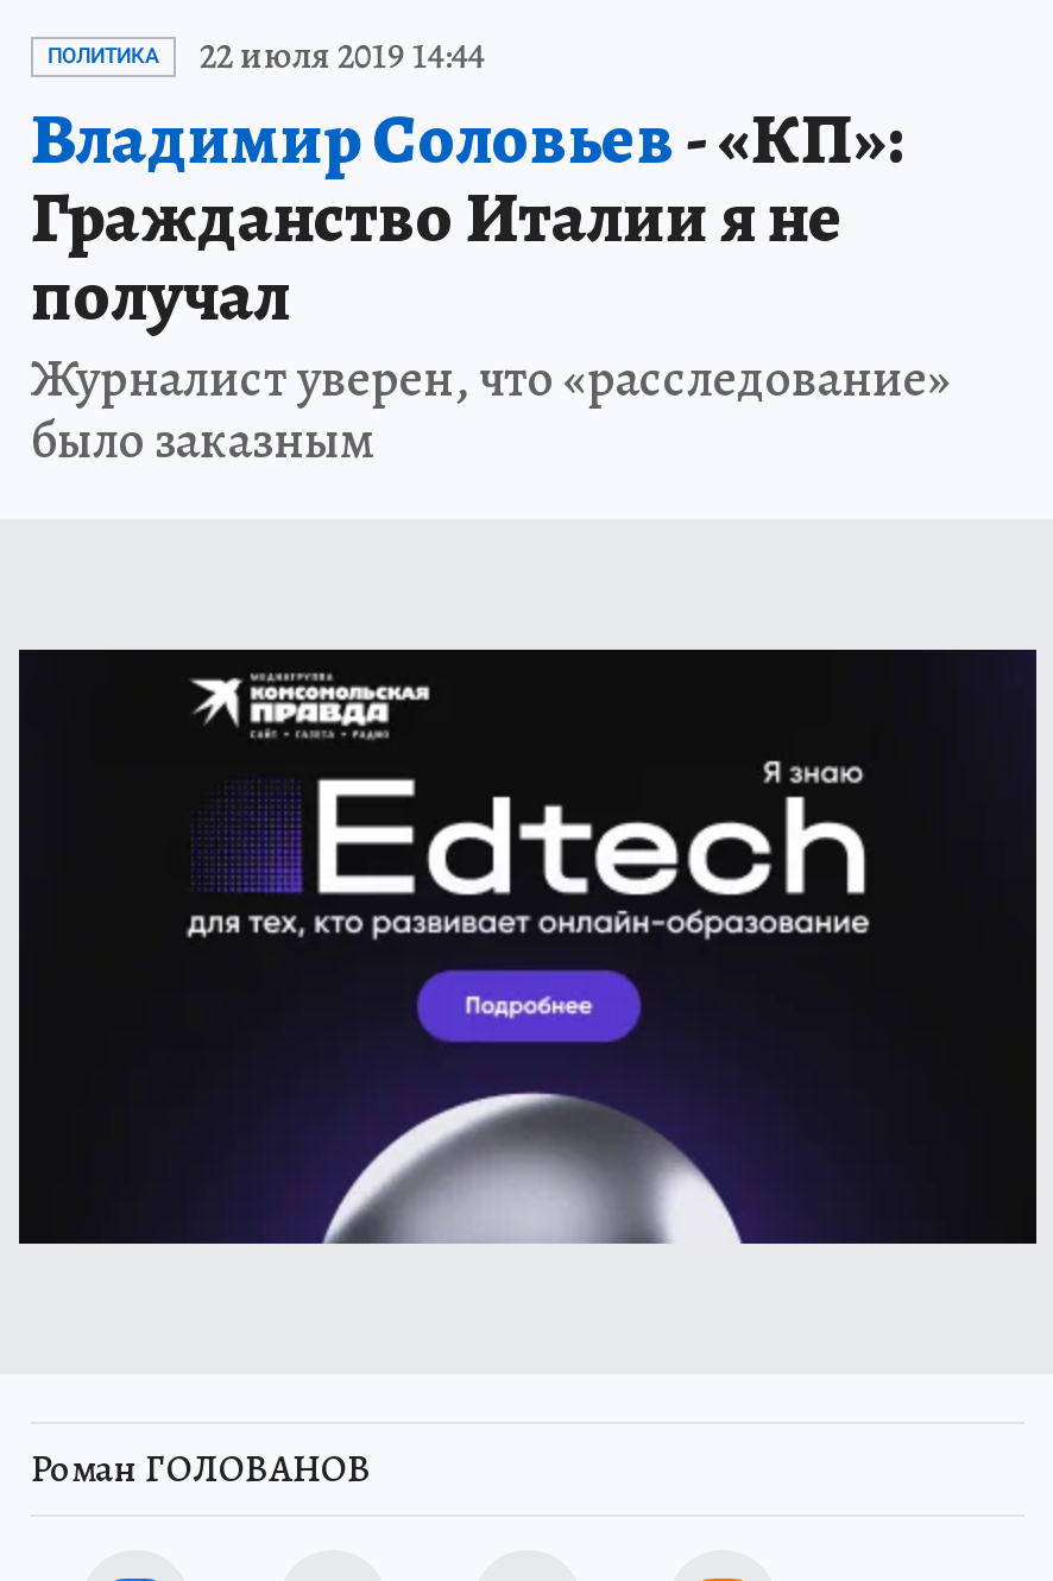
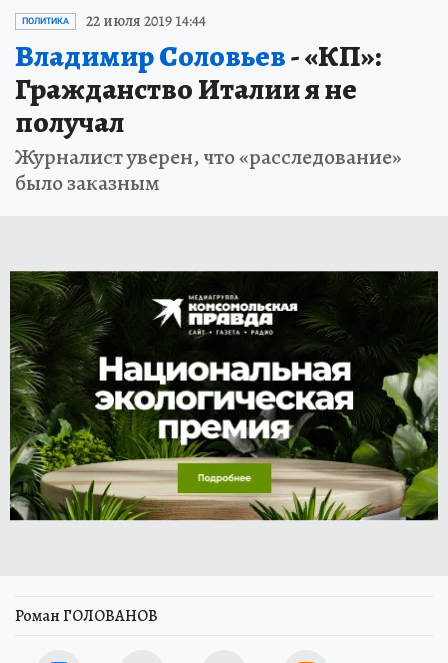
- [image]
+ [image]
